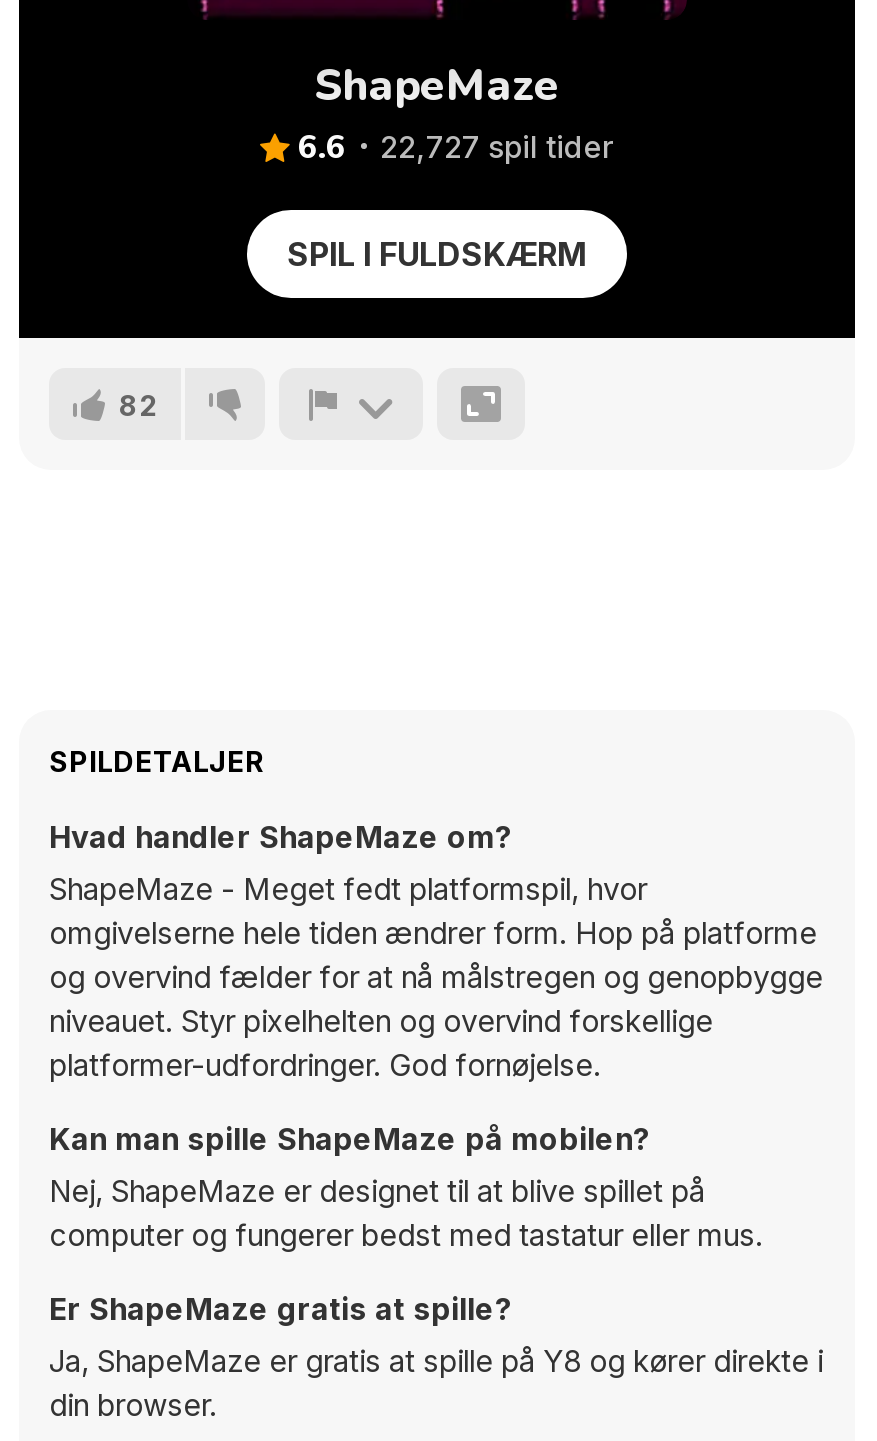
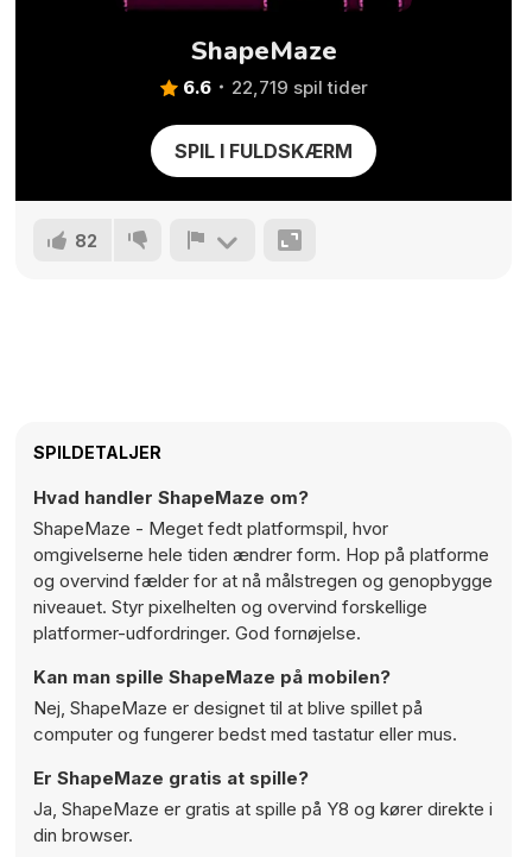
- 6.6 22,727 spil tider
+ 6.6 22,719 spil tider
